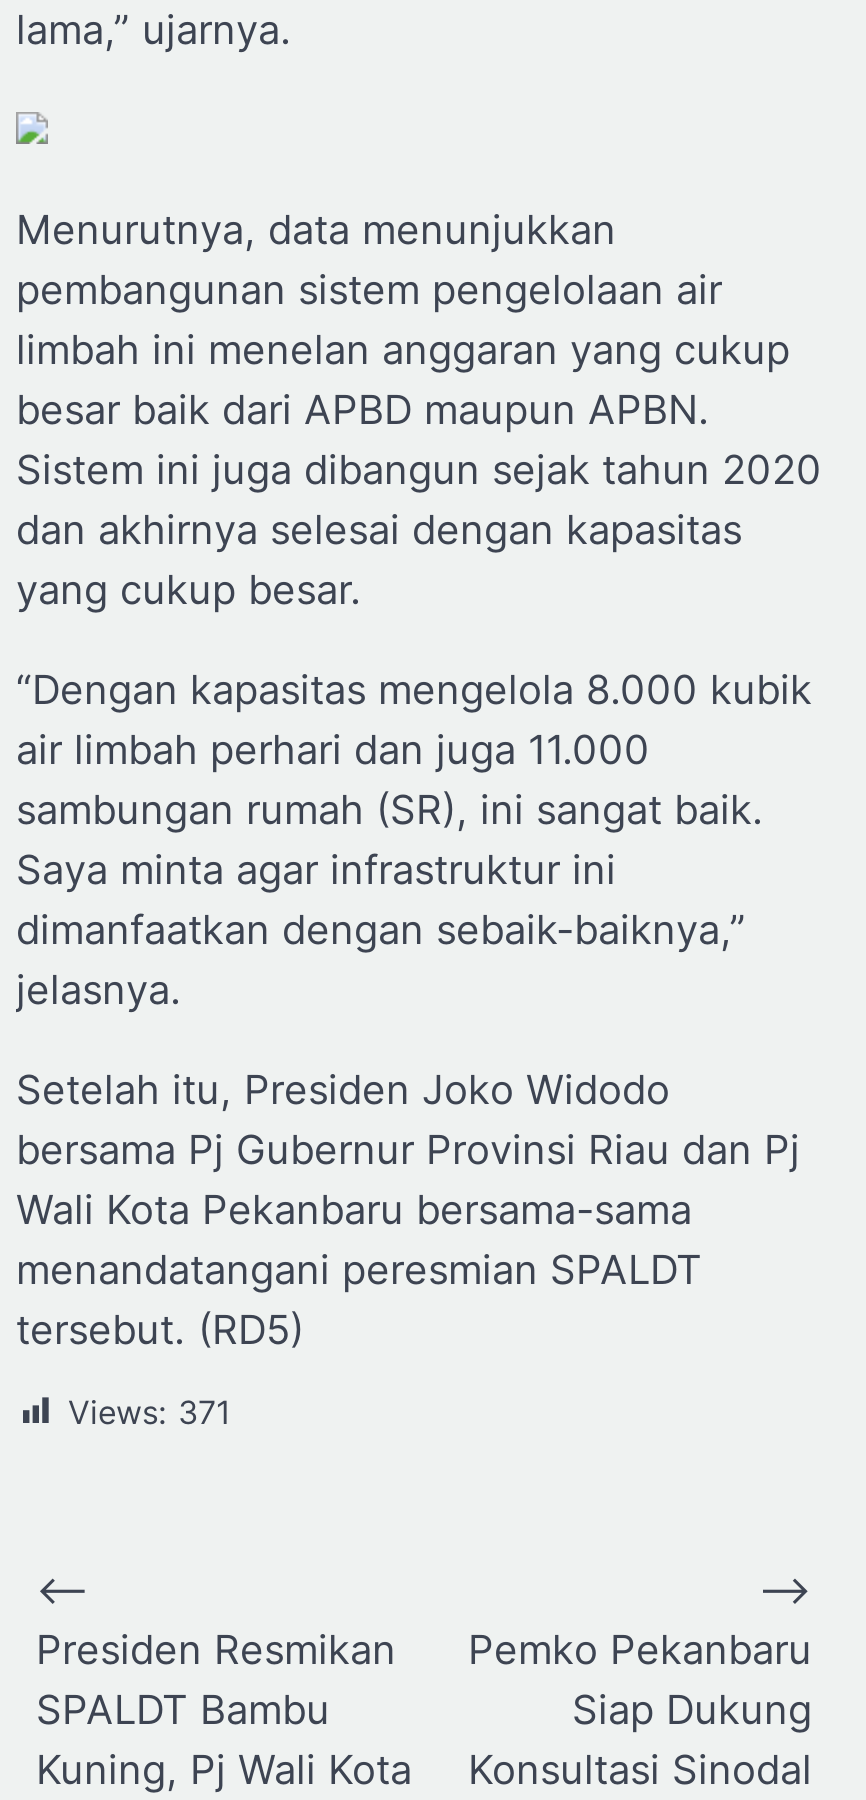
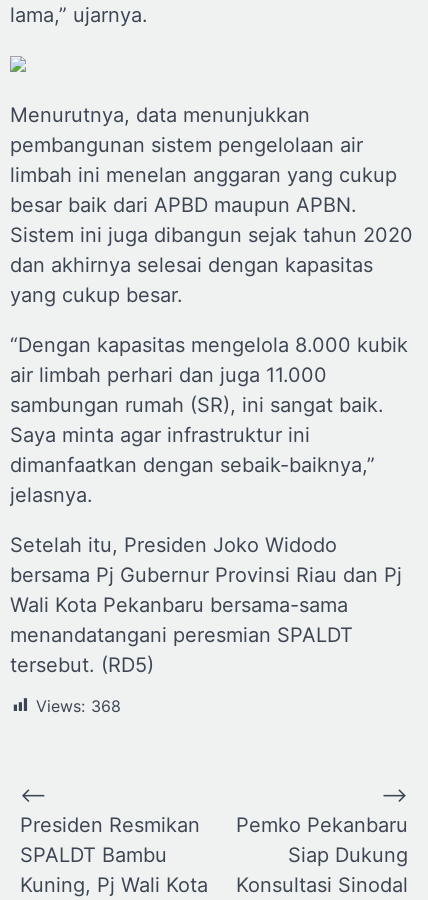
- Views: 371
+ Views: 368
